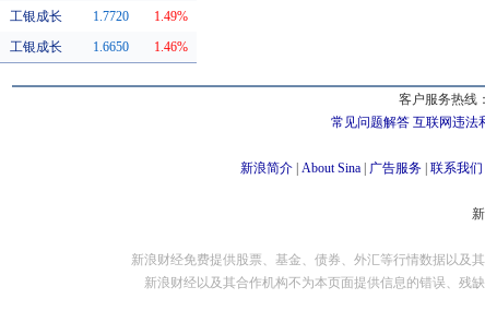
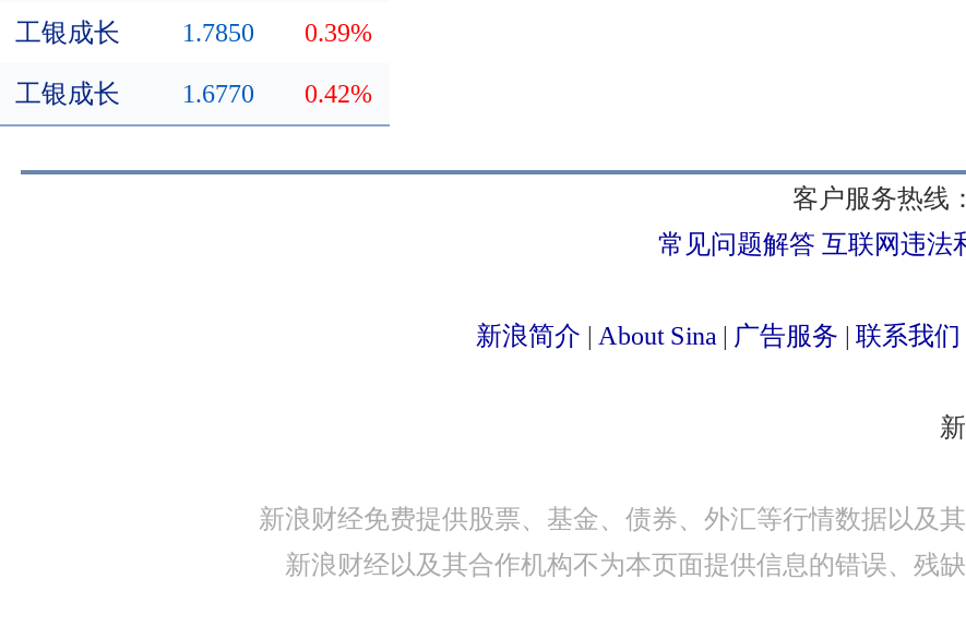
- 1.7720
+ 1.7850

- 1.49%
+ 0.39%

- 1.6650
+ 1.6770

- 1.46%
+ 0.42%
